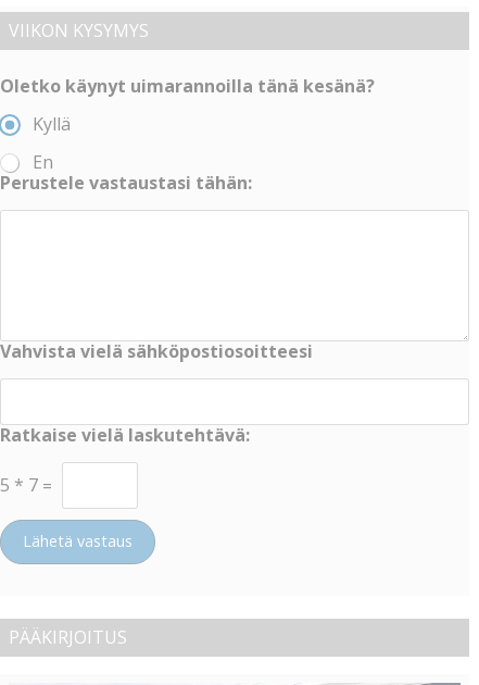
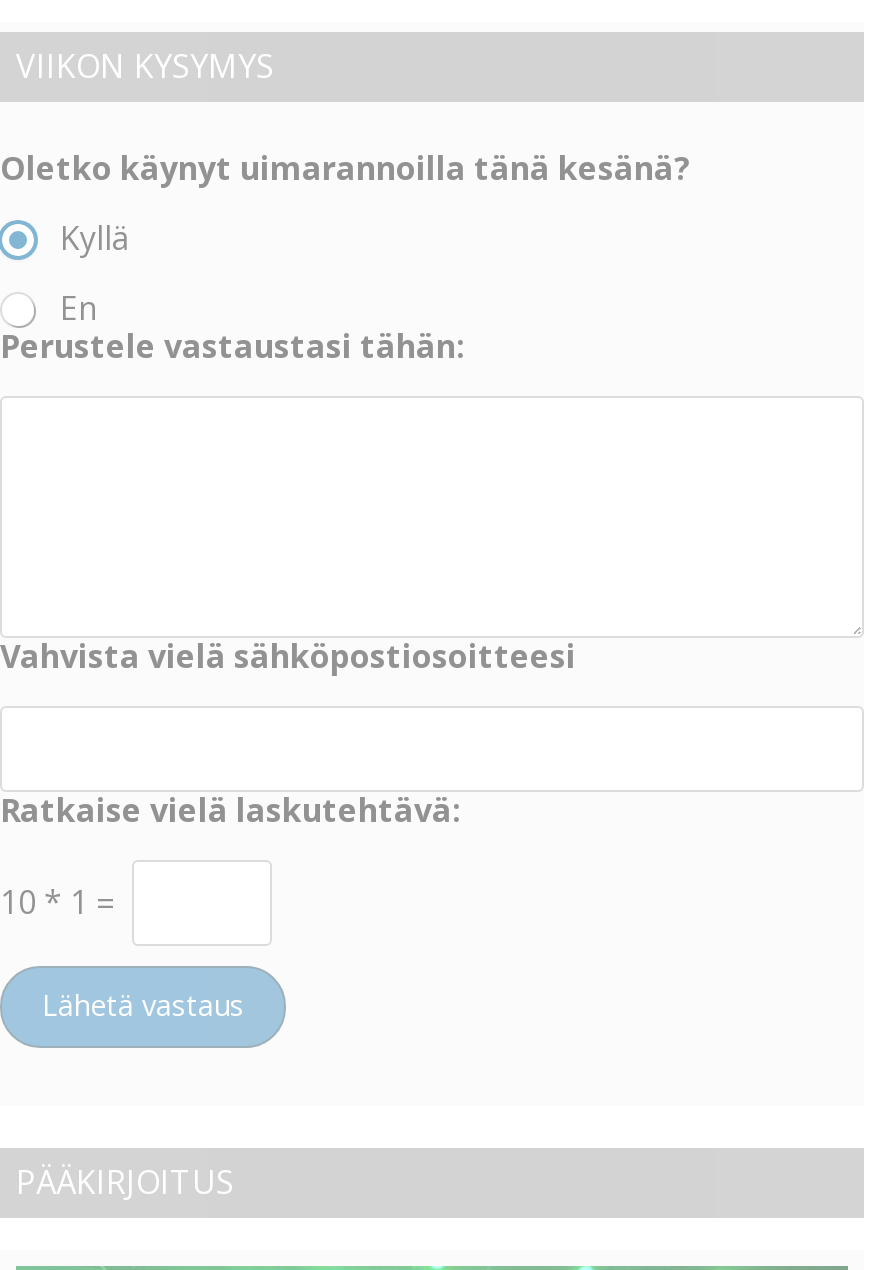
- 5 * 7 =
+ 10 * 1 =
